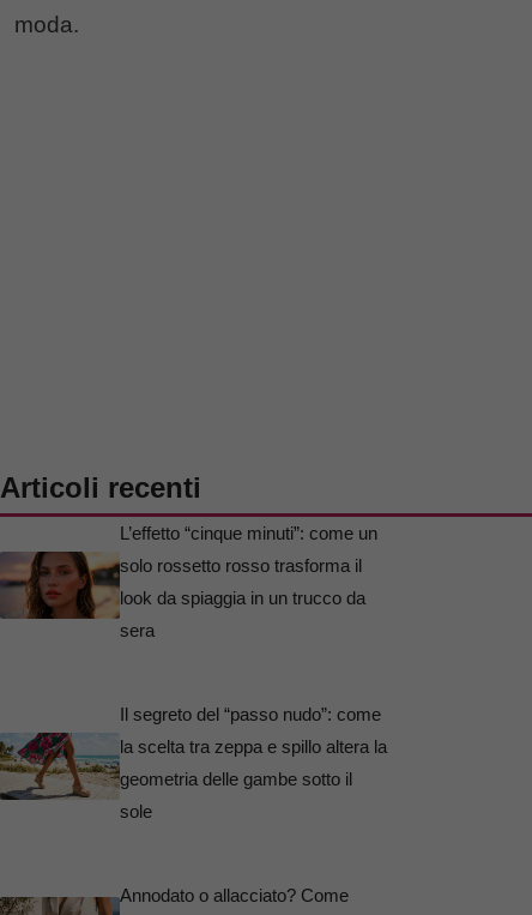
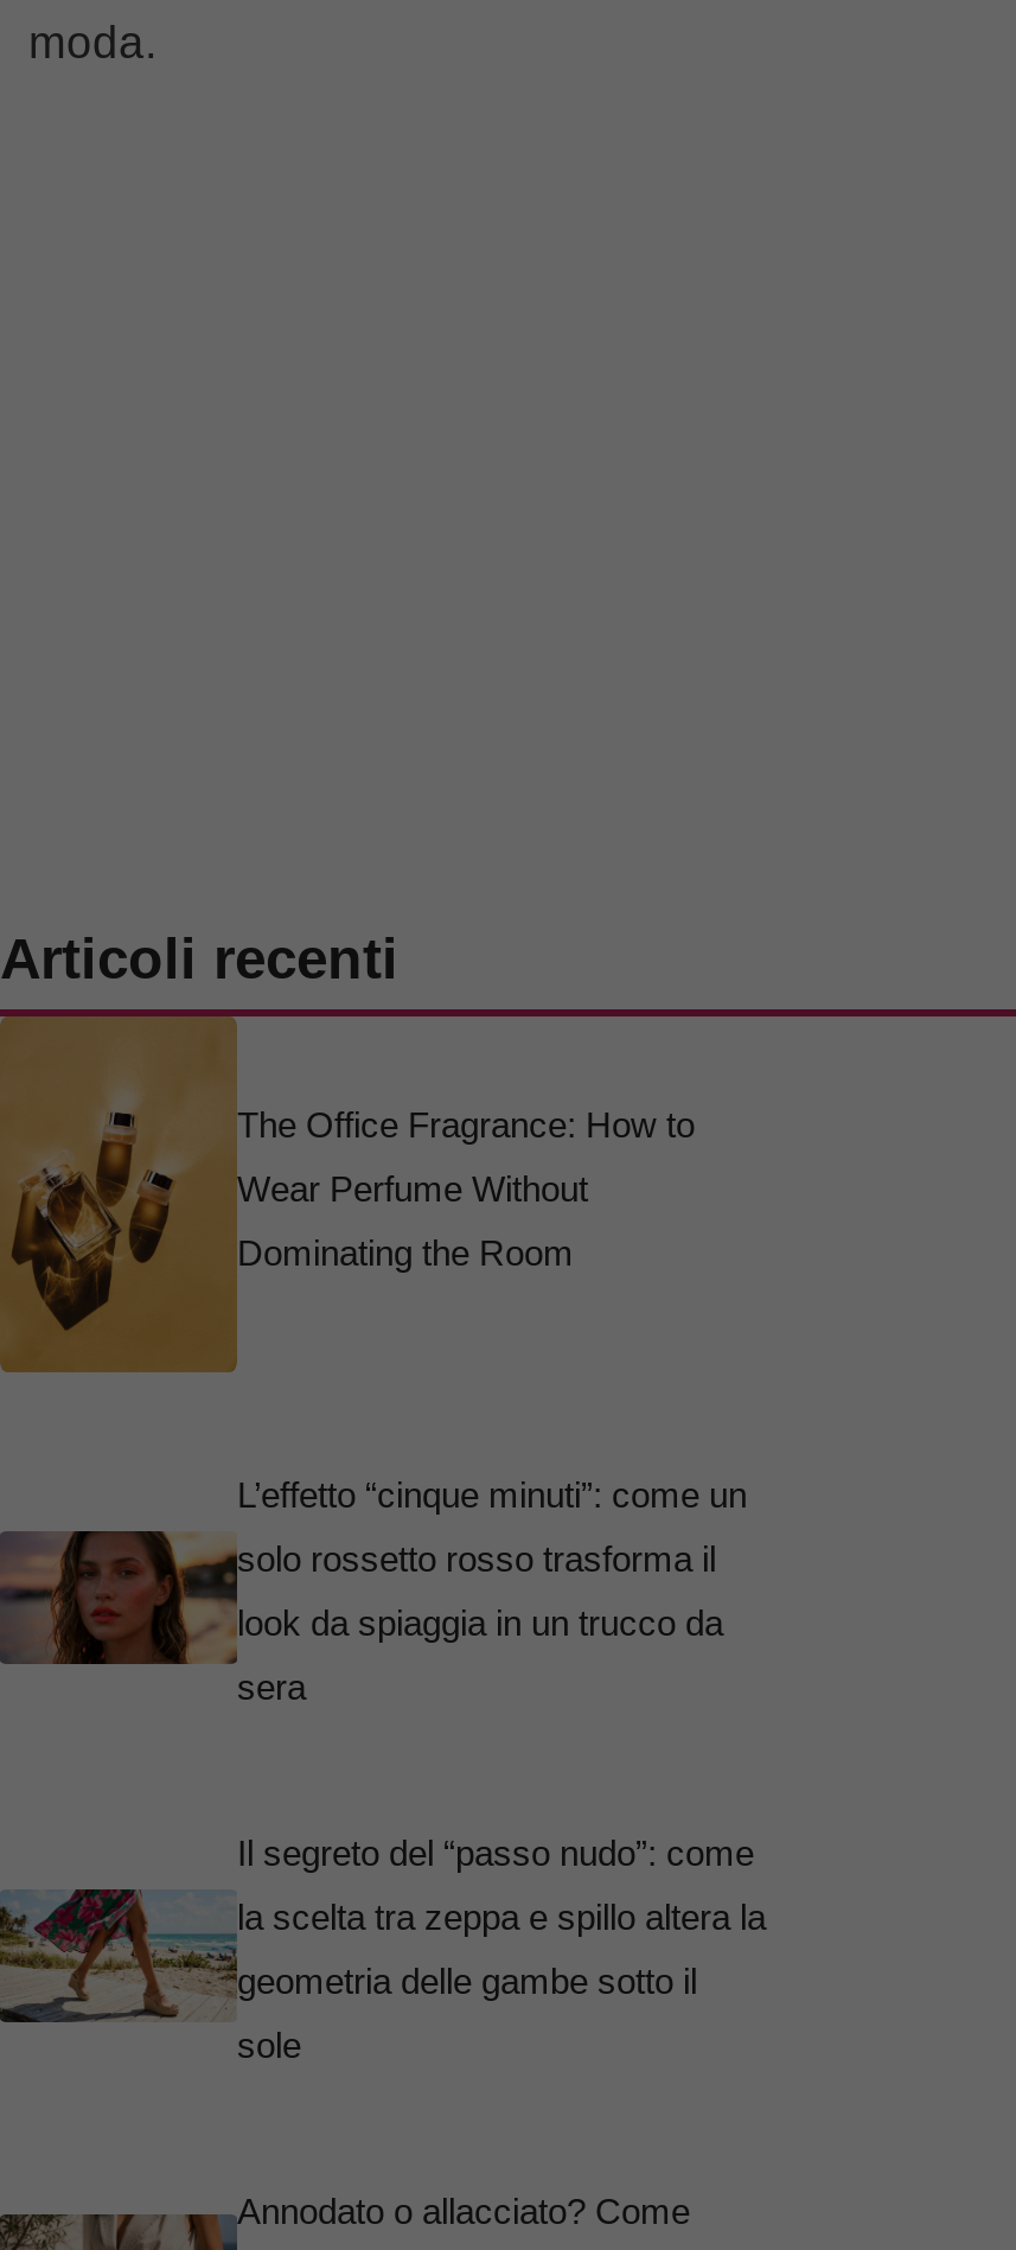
+ [image]
+ The Office Fragrance: How to
+ Wear Perfume Without
+ Dominating the Room
